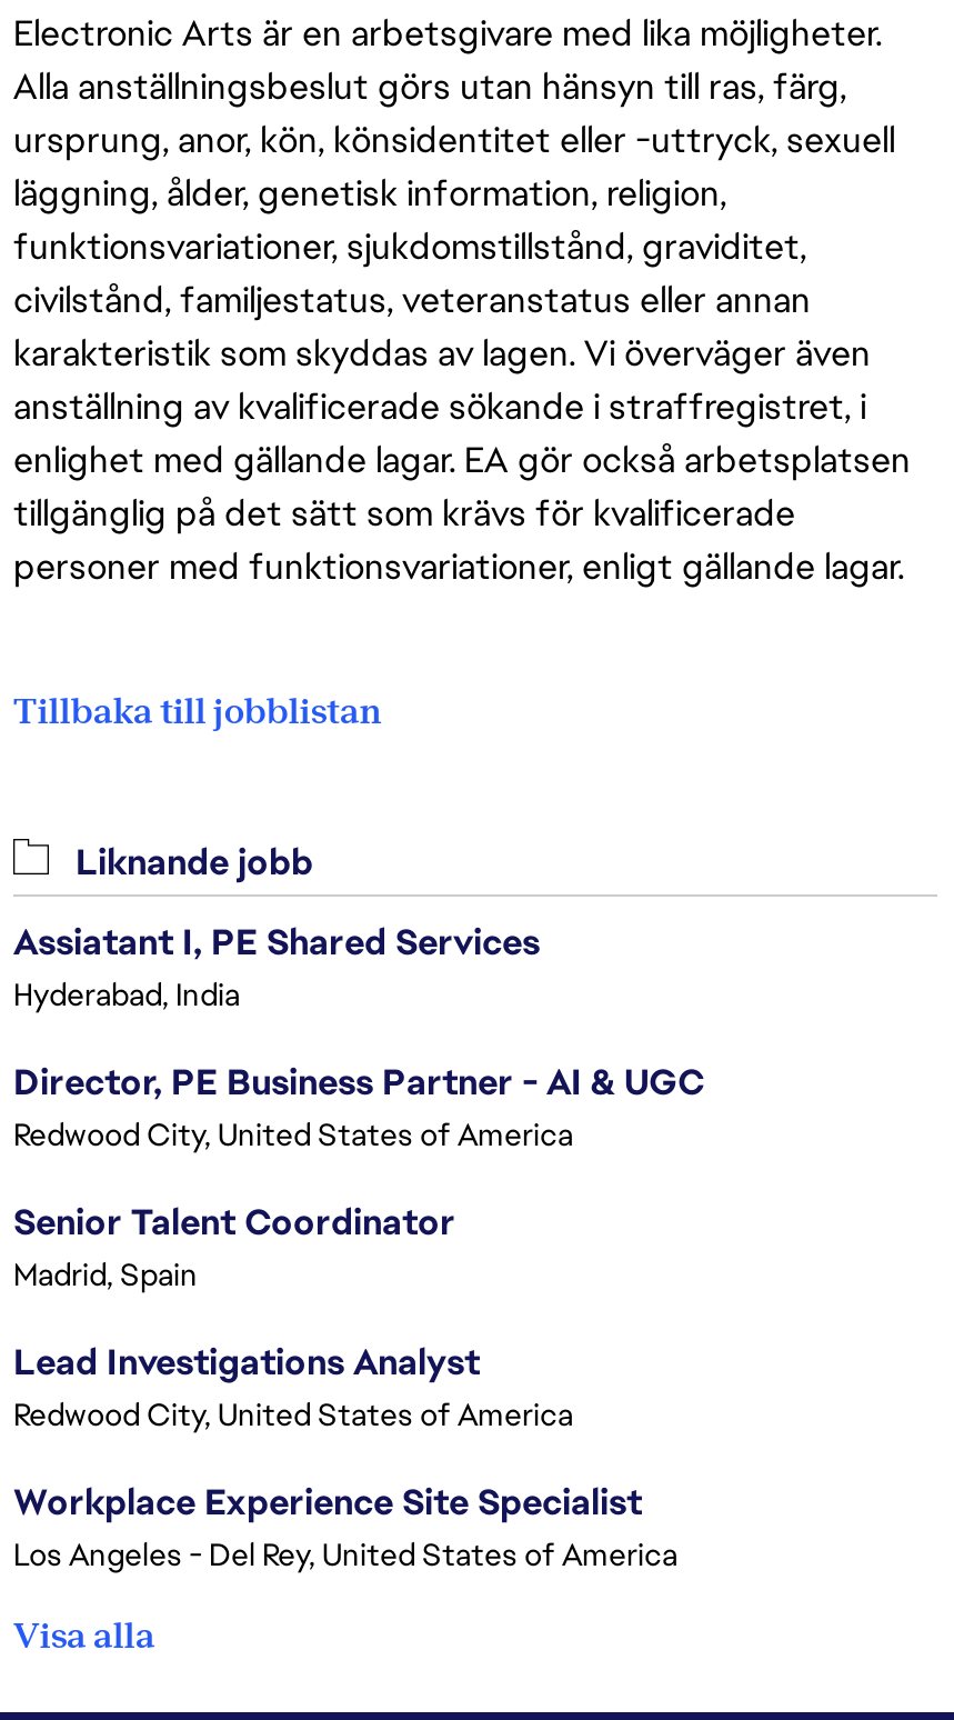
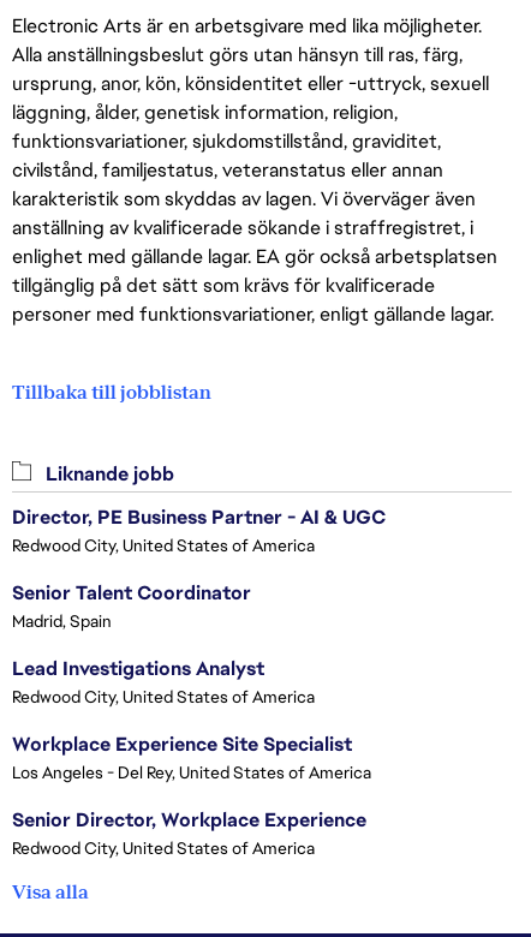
- Assiatant I, PE Shared Services
- Hyderabad, India

moved up: Director, PE Business Partner - AI & UGC | Redwood City, United States of America | Senior Talent Coordinator | Madrid, Spain | Lead Investigations Analyst | Redwood City, United States of America | Workplace Experience Site Specialist | Los Angeles - Del Rey, United States of America

+ Senior Director, Workplace Experience
+ Redwood City, United States of America
